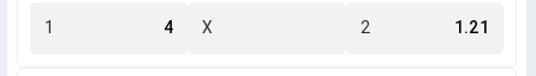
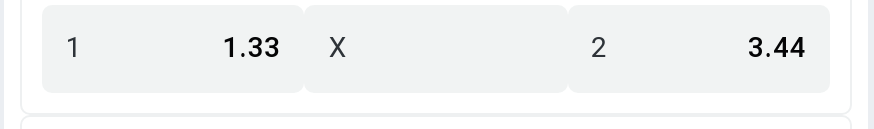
- 4 X
+ 1.33 X

- 1.21
+ 3.44
